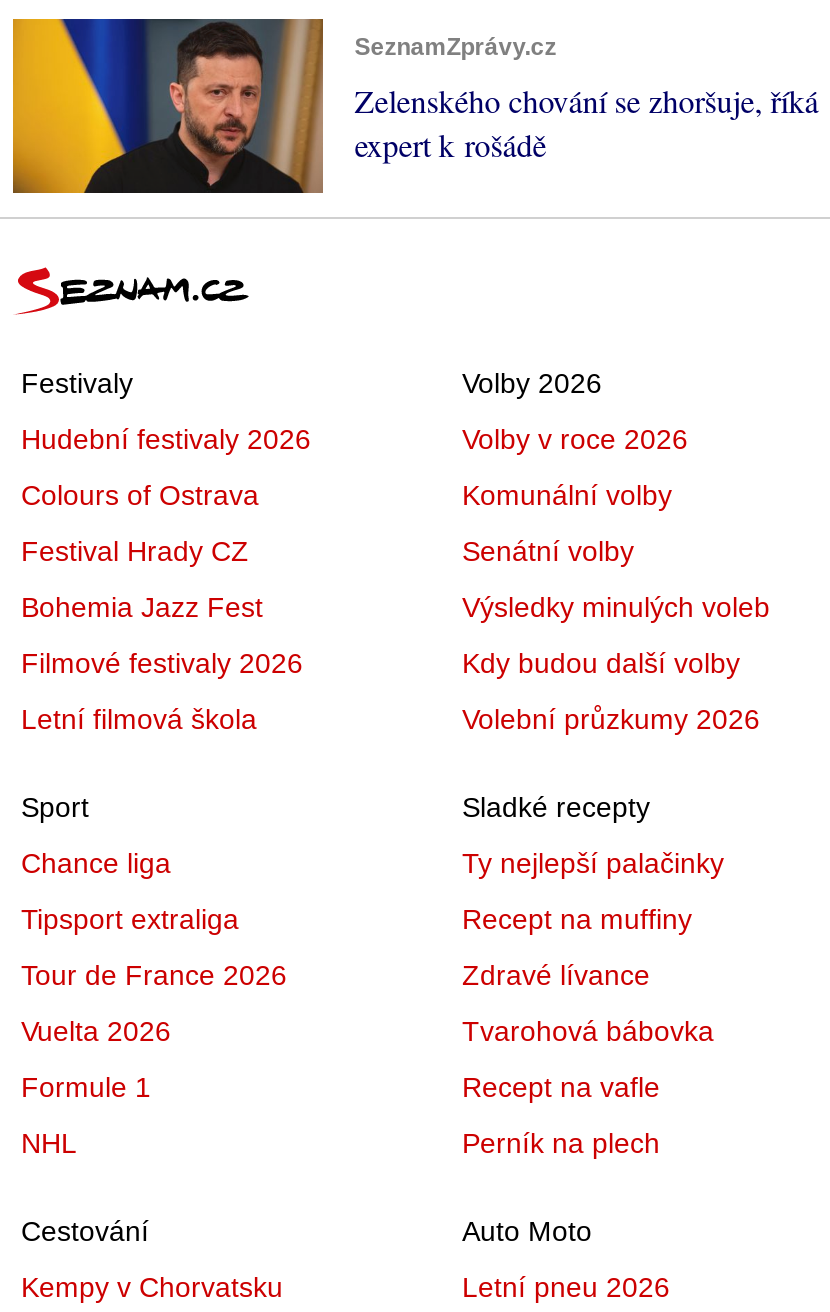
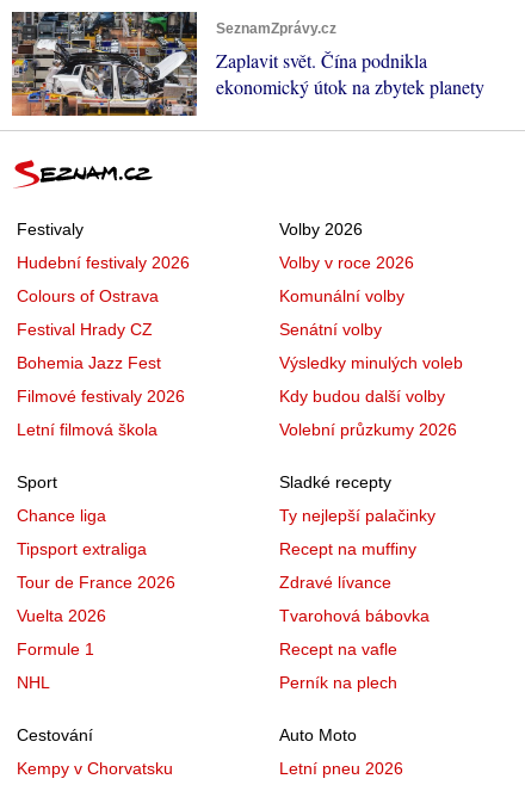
- [image]
- Zelenského chování se zhoršuje, říká
- expert k rošádě
+ [image]
+ Zaplavit svět. Čína podnikla
+ ekonomický útok na zbytek planety
